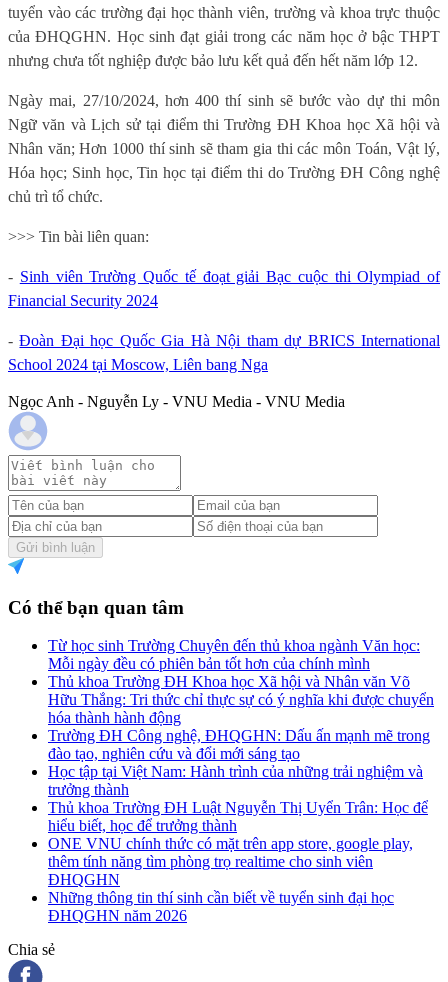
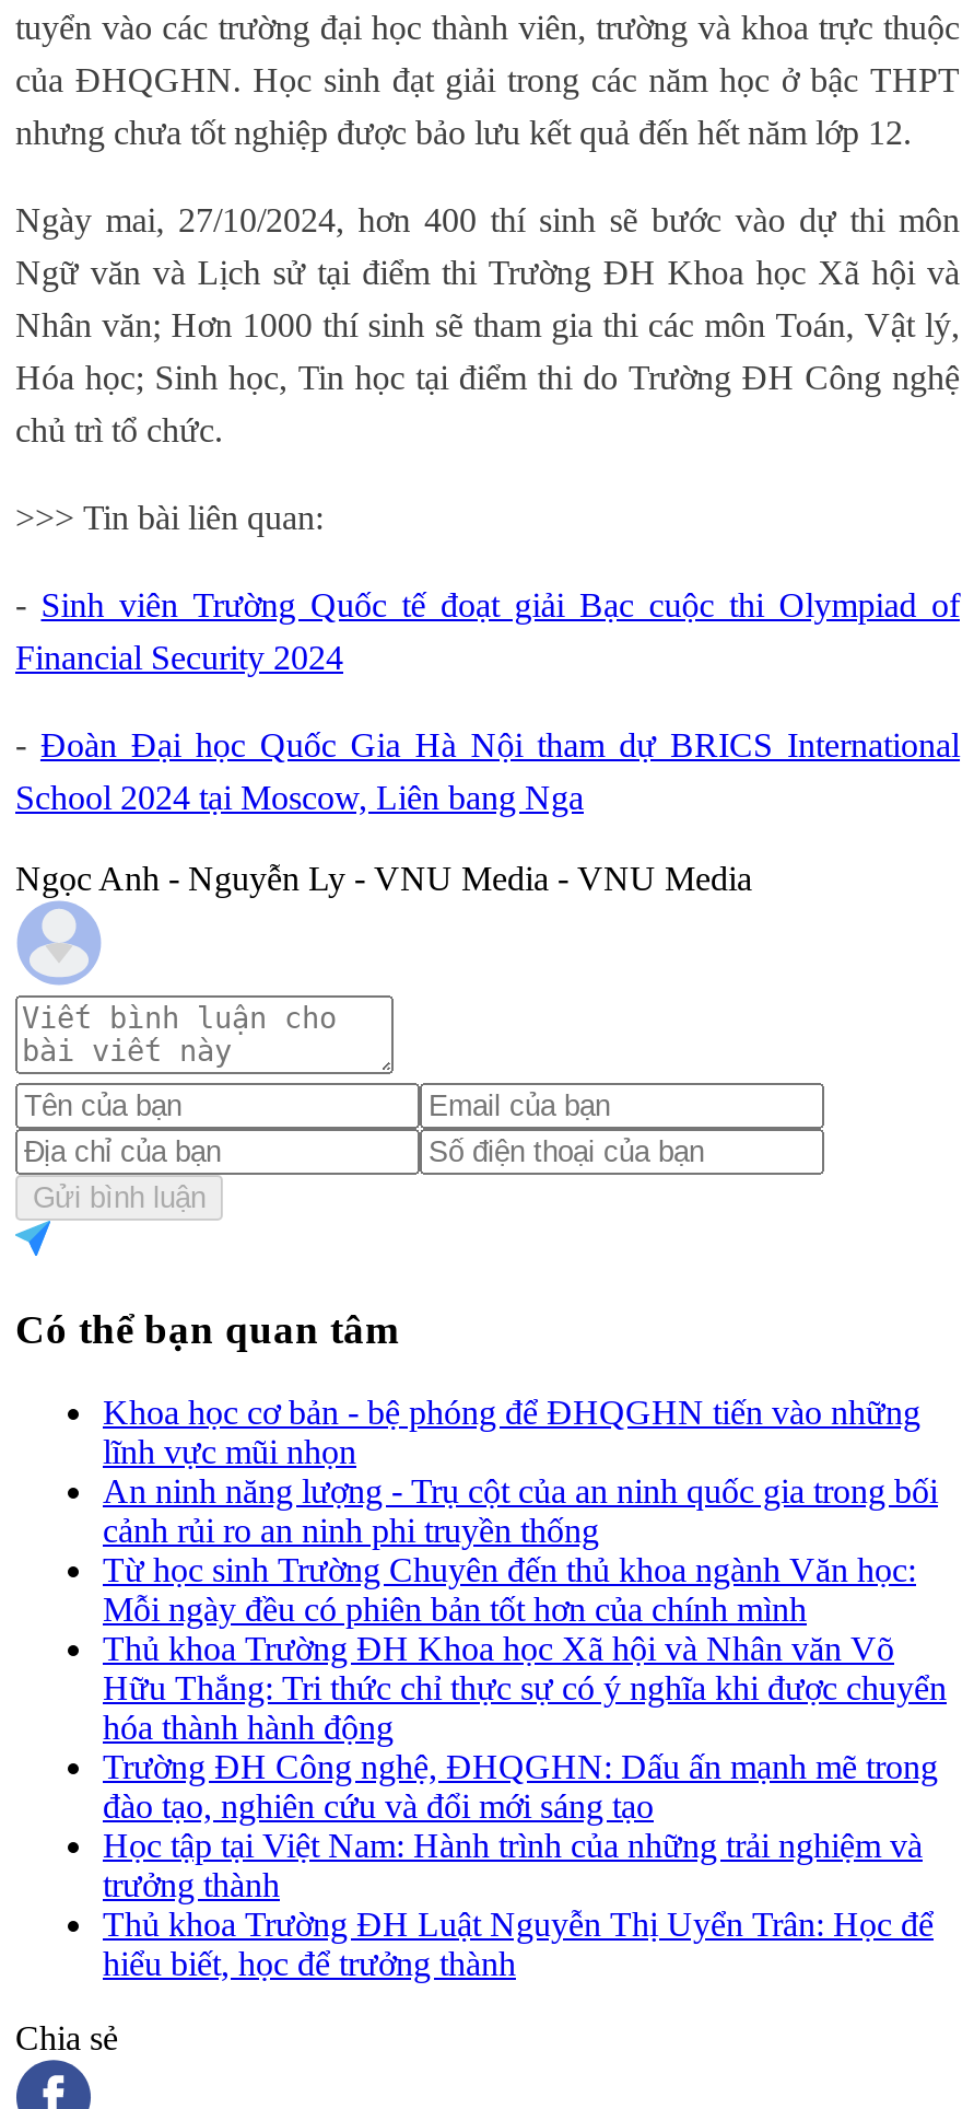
+ Khoa học cơ bản - bệ phóng để ĐHQGHN tiến vào những
+ lĩnh vực mũi nhọn
+ An ninh năng lượng - Trụ cột của an ninh quốc gia trong bối
+ cảnh rủi ro an ninh phi truyền thống

moved down: Từ học sinh Trường Chuyên đến thủ khoa ngành Văn học: | Mỗi ngày đều có phiên bản tốt hơn của chính mình | Thủ khoa Trường ĐH Khoa học Xã hội và Nhân văn Võ | ... | Thủ khoa Trường ĐH Luật Nguyễn Thị Uyển Trân: Học để | hiểu biết, học để trưởng thành

- ONE VNU chính thức có mặt trên app store, google play,
- thêm tính năng tìm phòng trọ realtime cho sinh viên
- ĐHQGHN
- Những thông tin thí sinh cần biết về tuyển sinh đại học
- ĐHQGHN năm 2026
